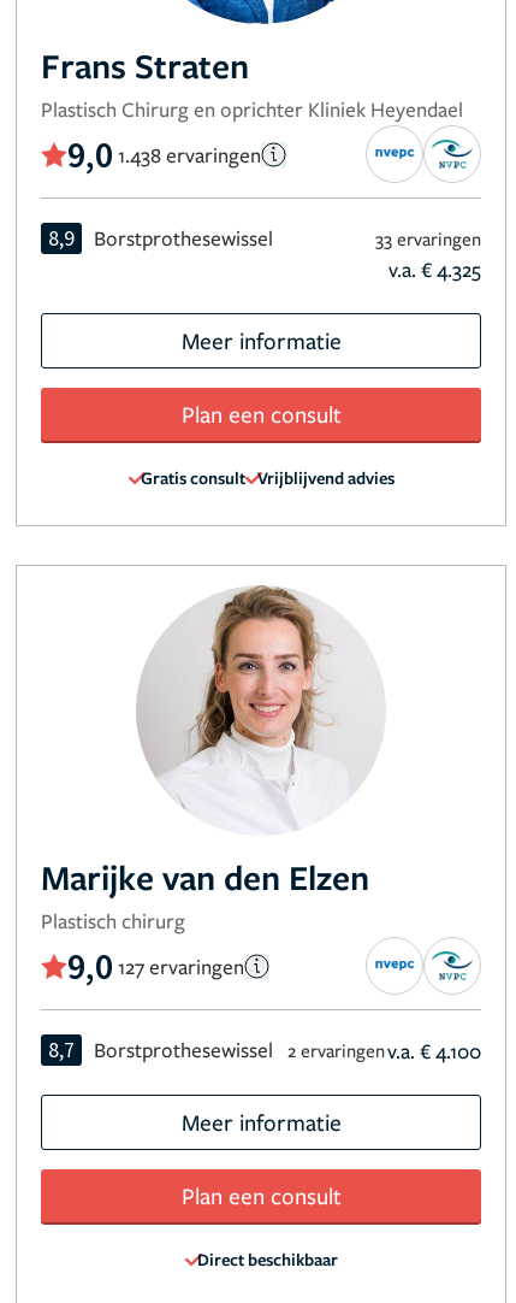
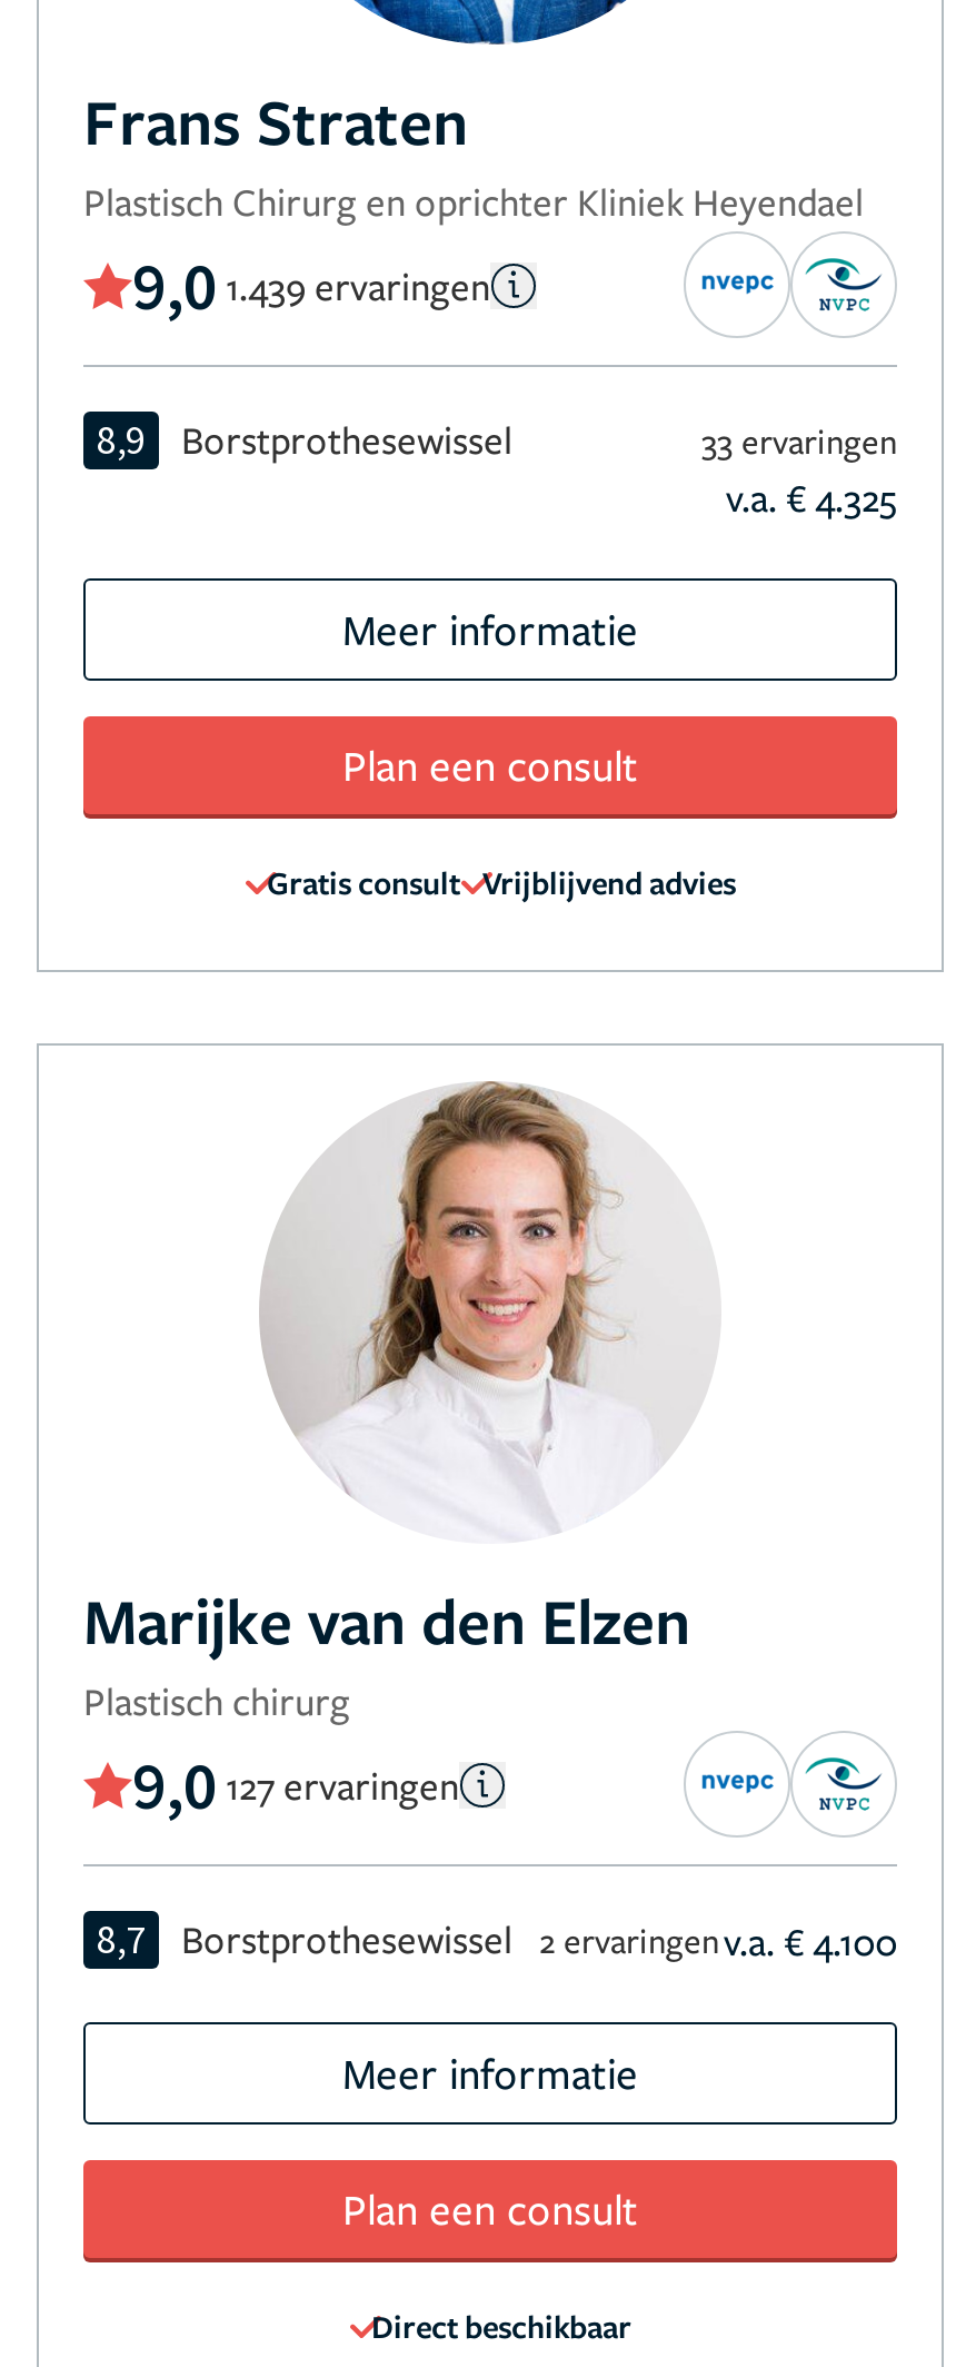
- 9,0 1.438 ervaringen
+ 9,0 1.439 ervaringen
